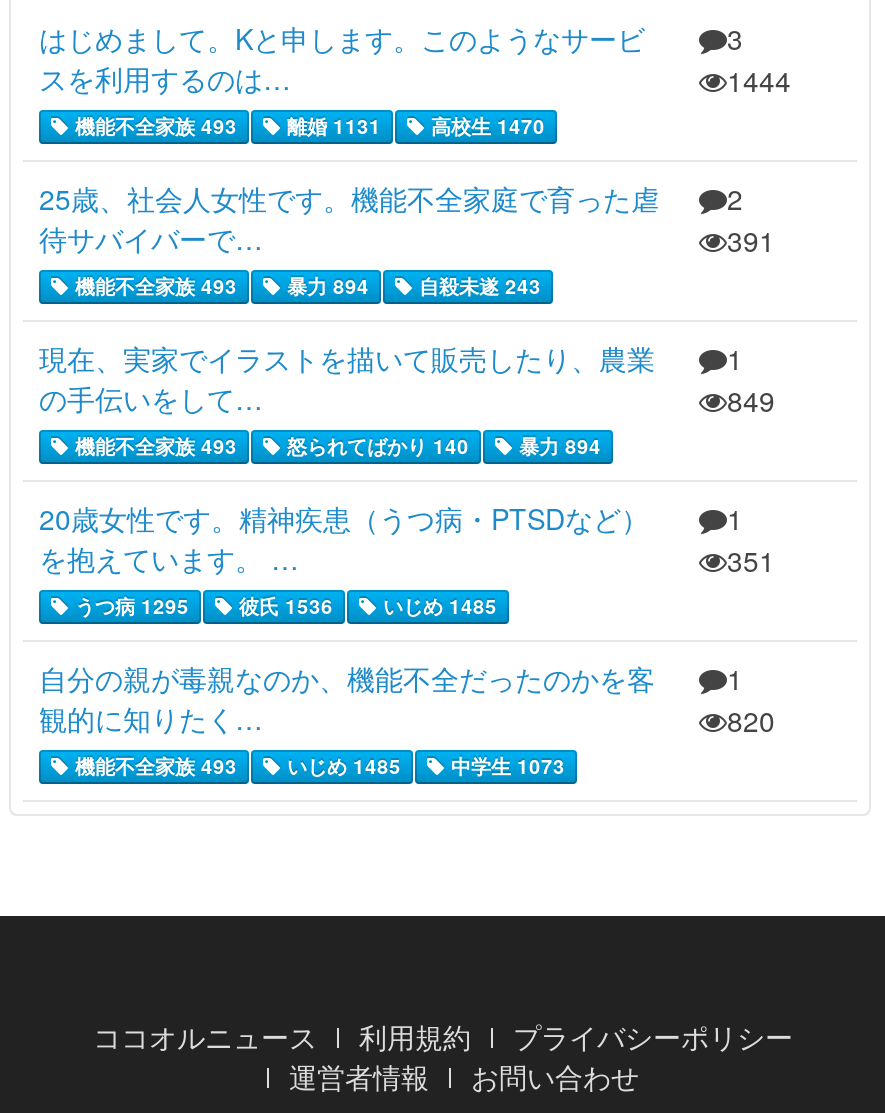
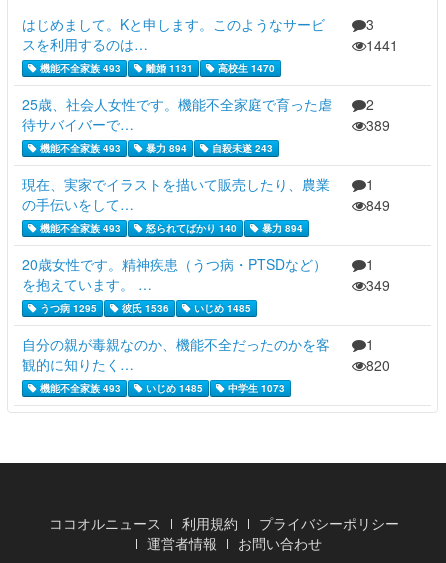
- 1444
+ 1441

- 391
+ 389

- 351
+ 349
